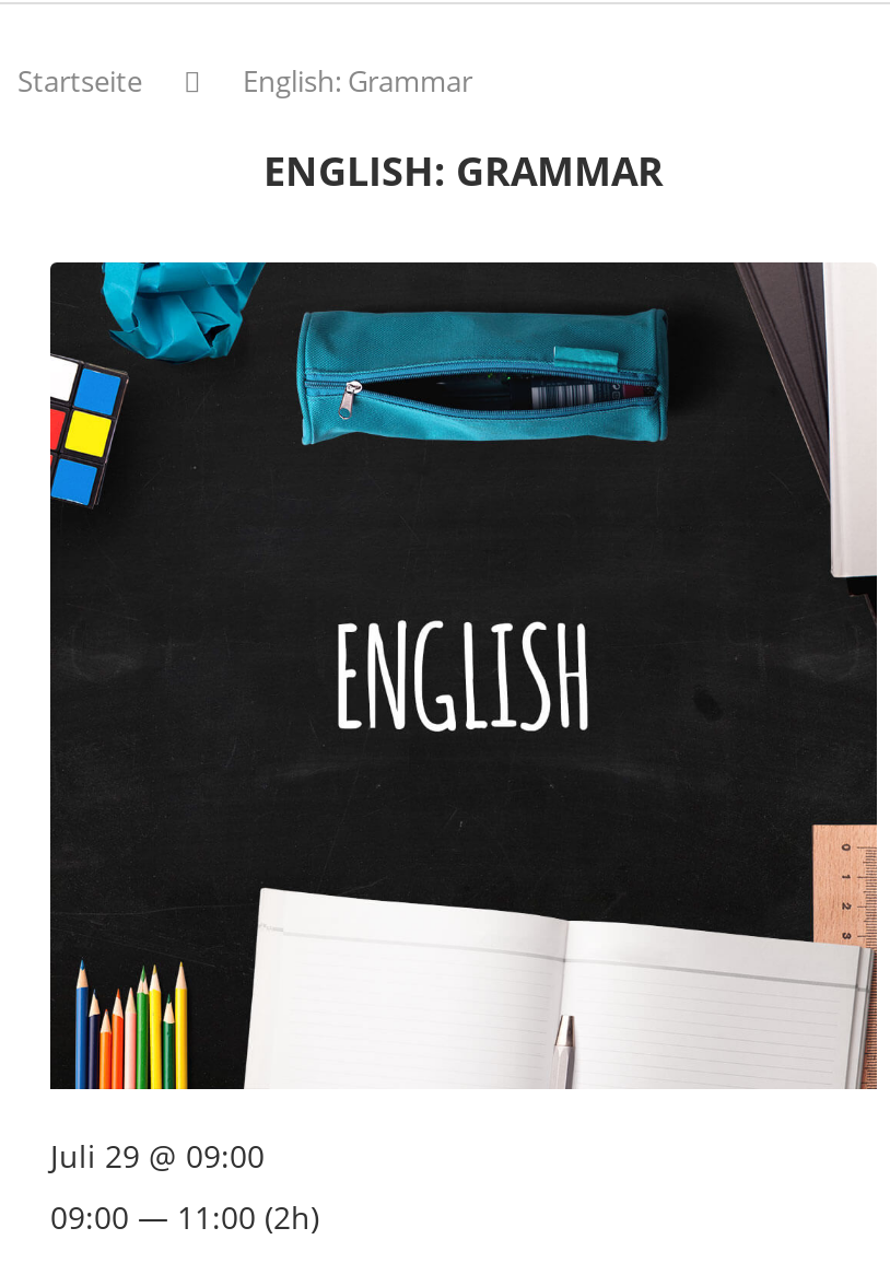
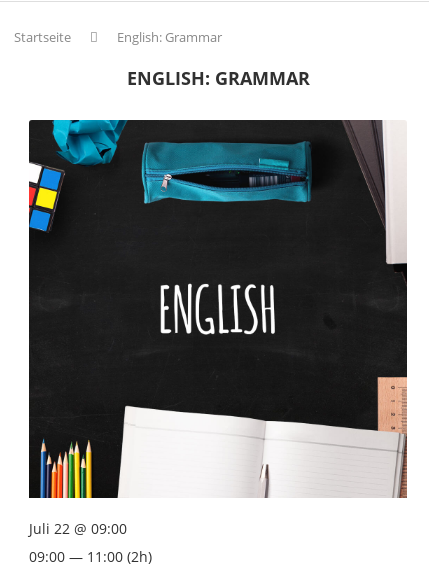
- Juli 29 @ 09:00
+ Juli 22 @ 09:00
